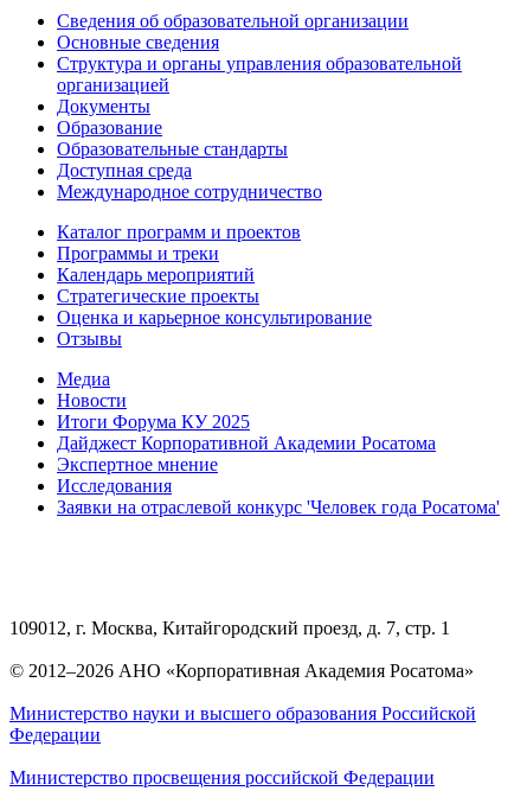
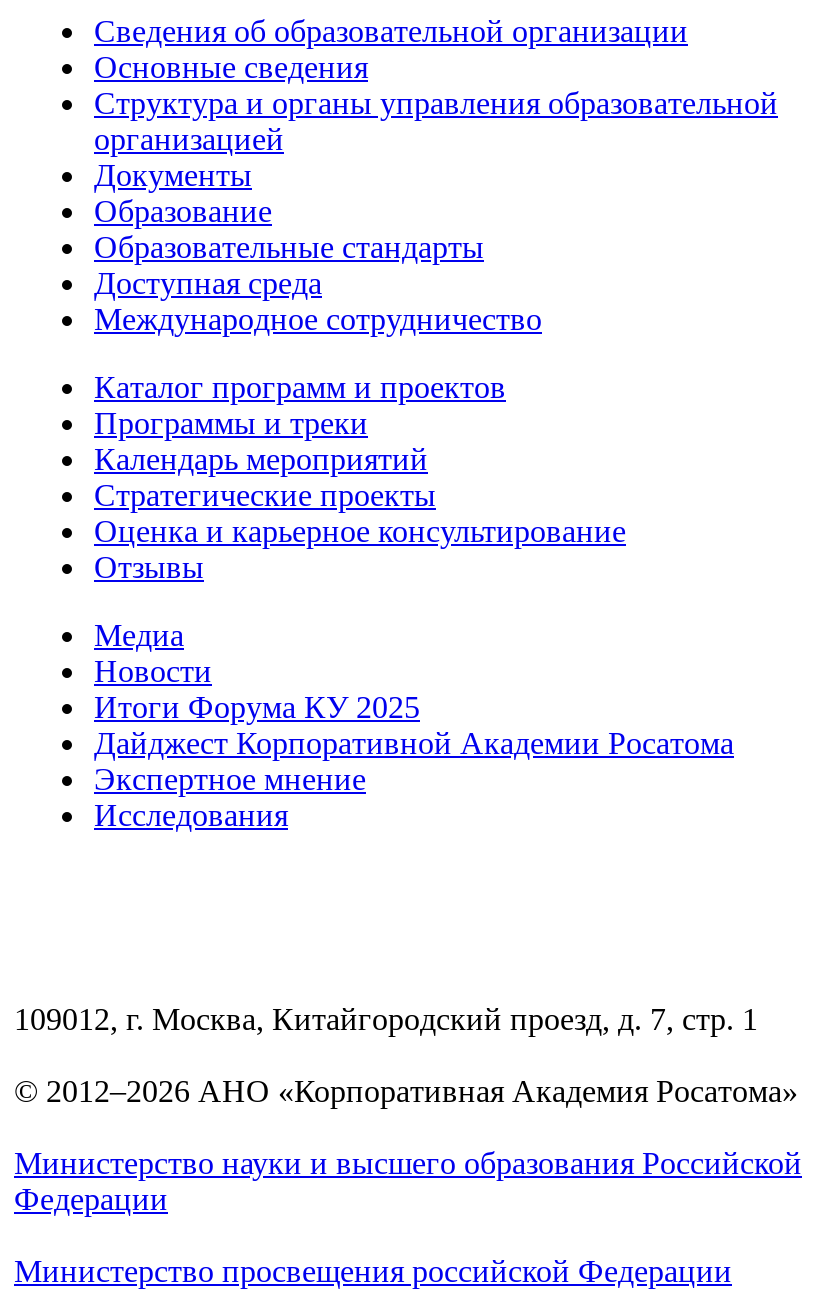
- Заявки на отраслевой конкурс 'Человек года Росатома'
